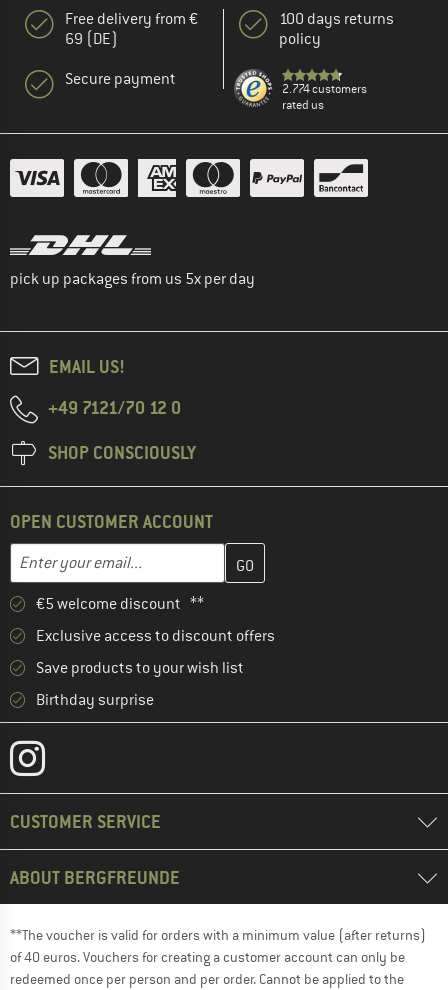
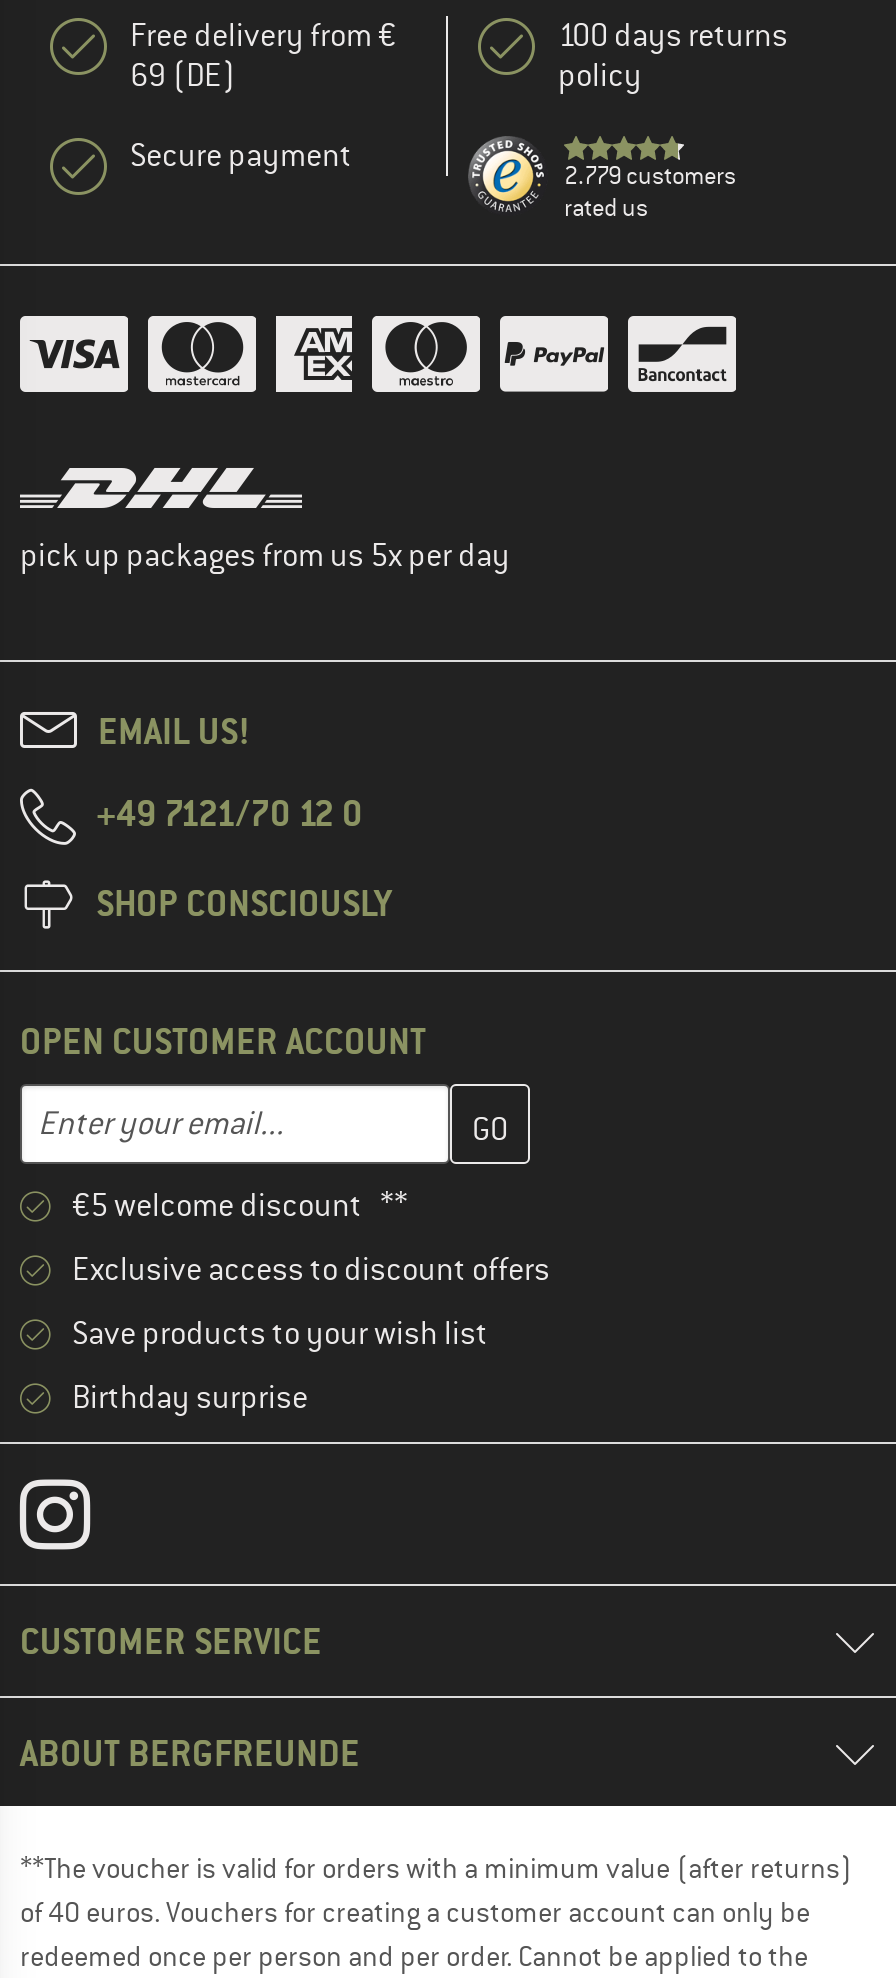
- 2.774 customers
+ 2.779 customers
